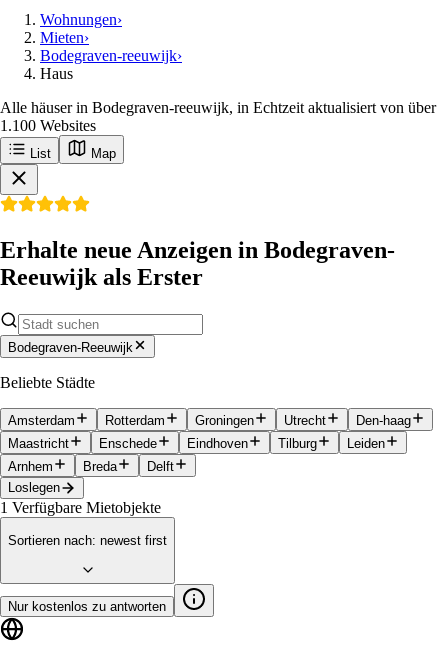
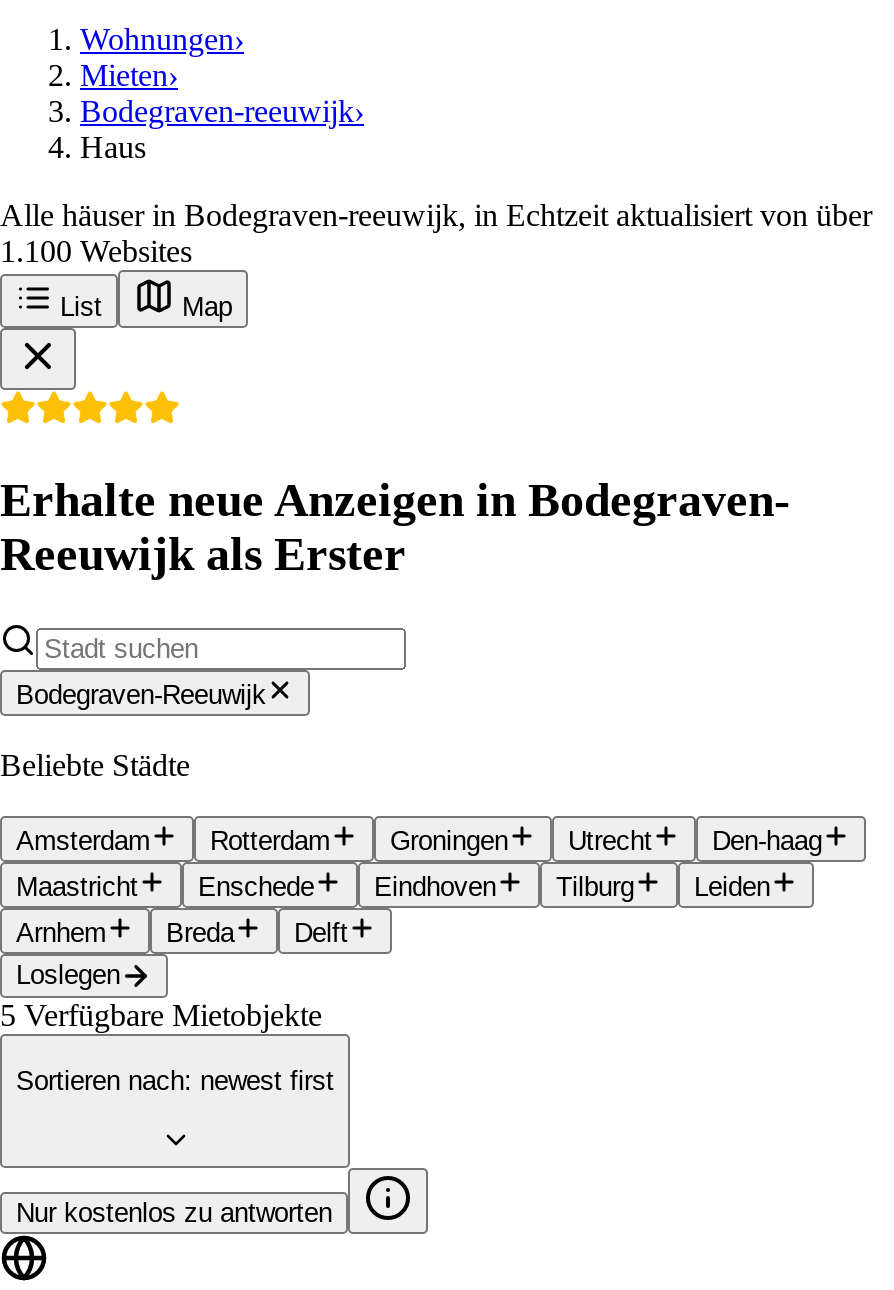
- 1 Verfügbare Mietobjekte
+ 5 Verfügbare Mietobjekte
